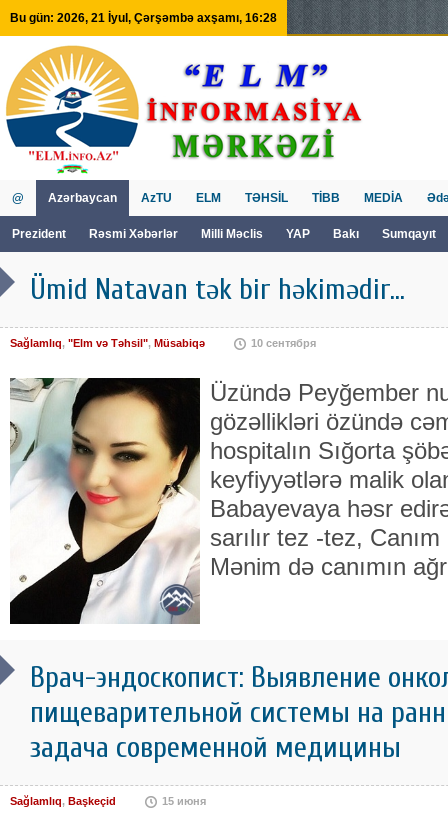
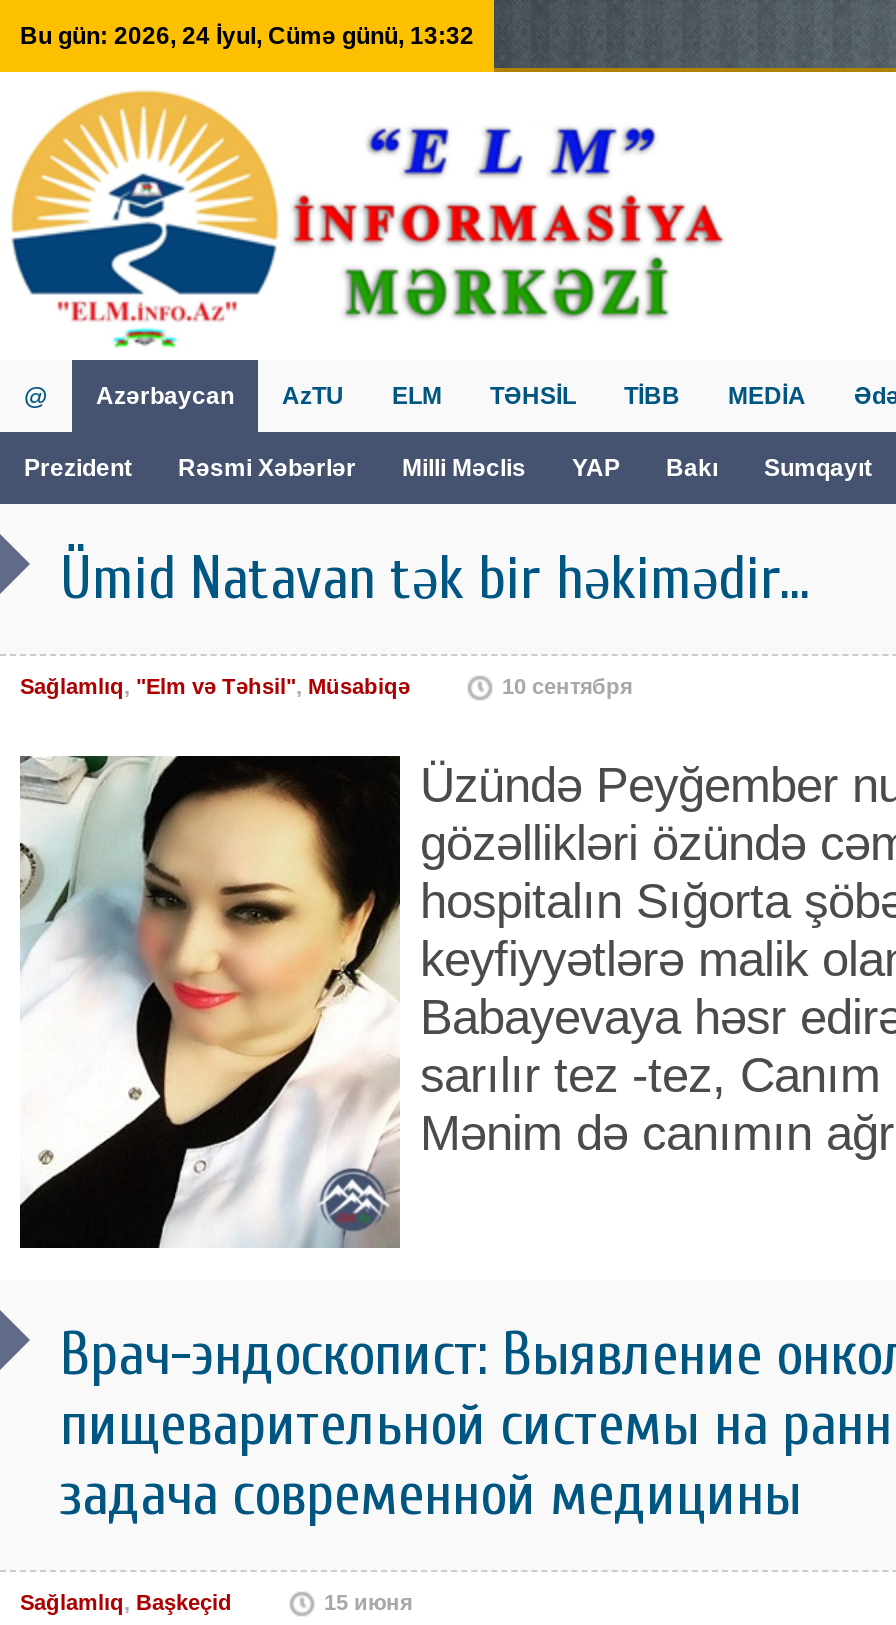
- Bu gün: 2026, 21 İyul, Çərşəmbə axşamı, 16:28
+ Bu gün: 2026, 24 İyul, Cümə günü, 13:32
